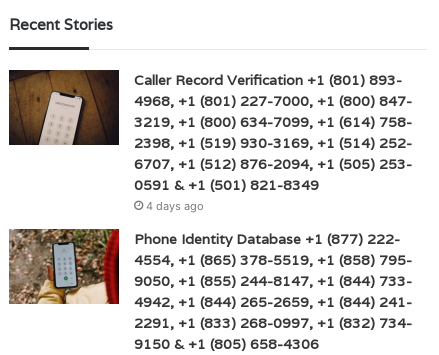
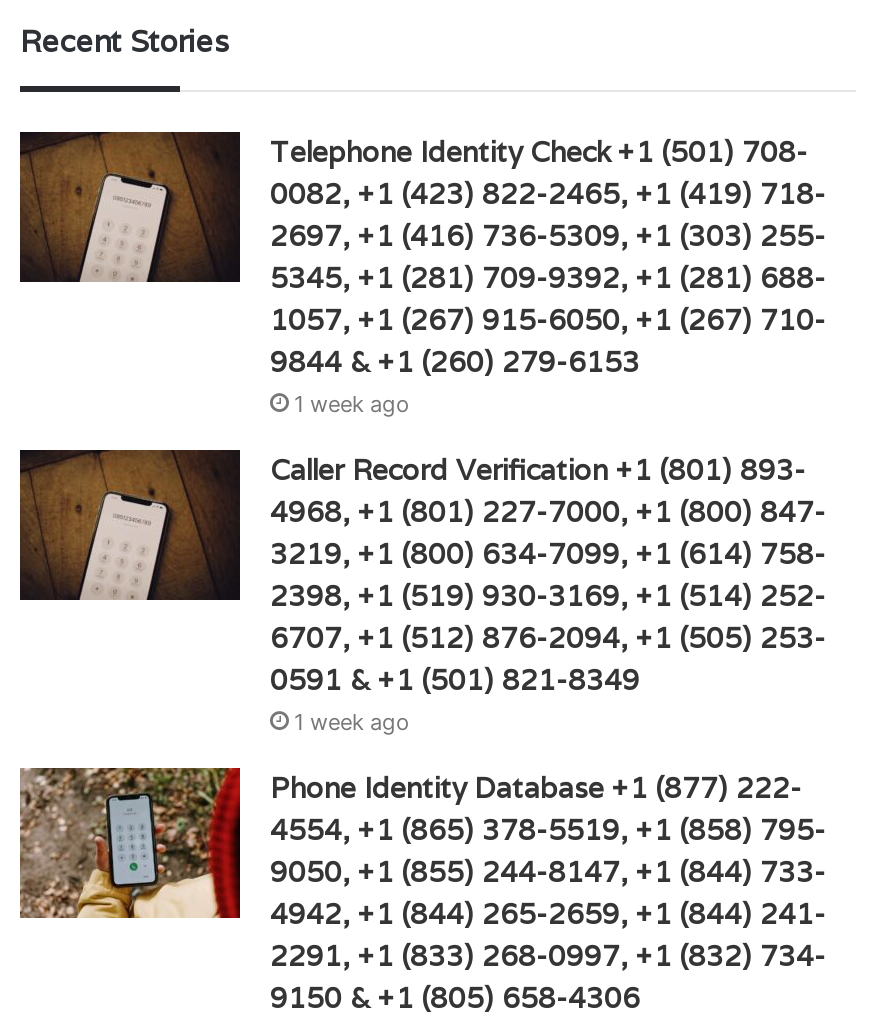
+ Telephone Identity Check +1 (501) 708-
+ 0082, +1 (423) 822-2465, +1 (419) 718-
+ 2697, +1 (416) 736-5309, +1 (303) 255-
+ 5345, +1 (281) 709-9392, +1 (281) 688-
+ 1057, +1 (267) 915-6050, +1 (267) 710-
+ 9844 & +1 (260) 279-6153
+ 1 week ago

- 4 days ago
+ 1 week ago
